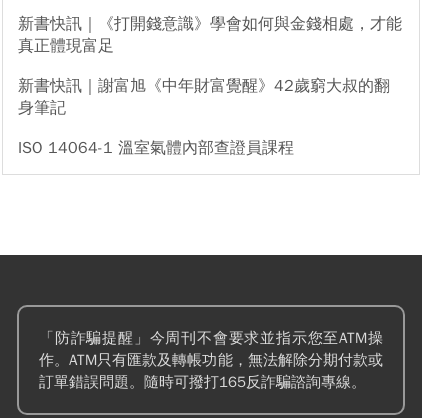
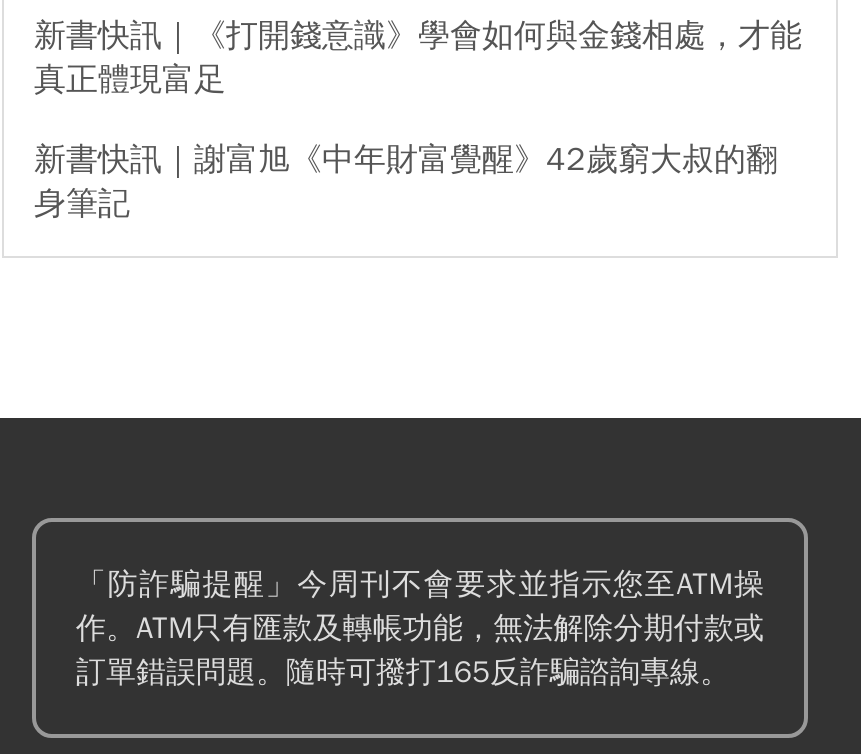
- ISO 14064-1 溫室氣體內部查證員課程
